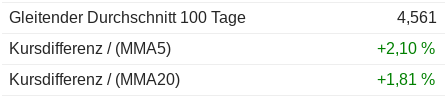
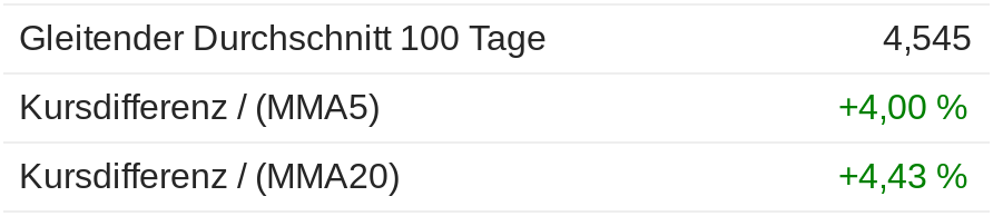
- 4,561
+ 4,545

- +2,10 %
+ +4,00 %

- +1,81 %
+ +4,43 %
